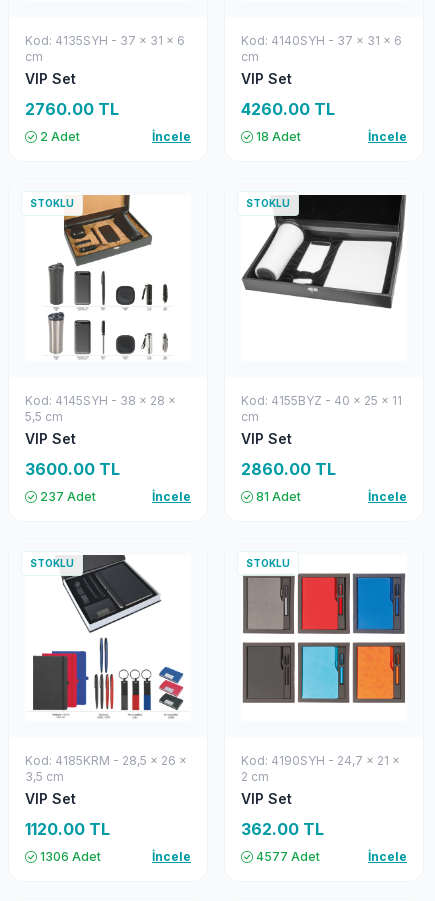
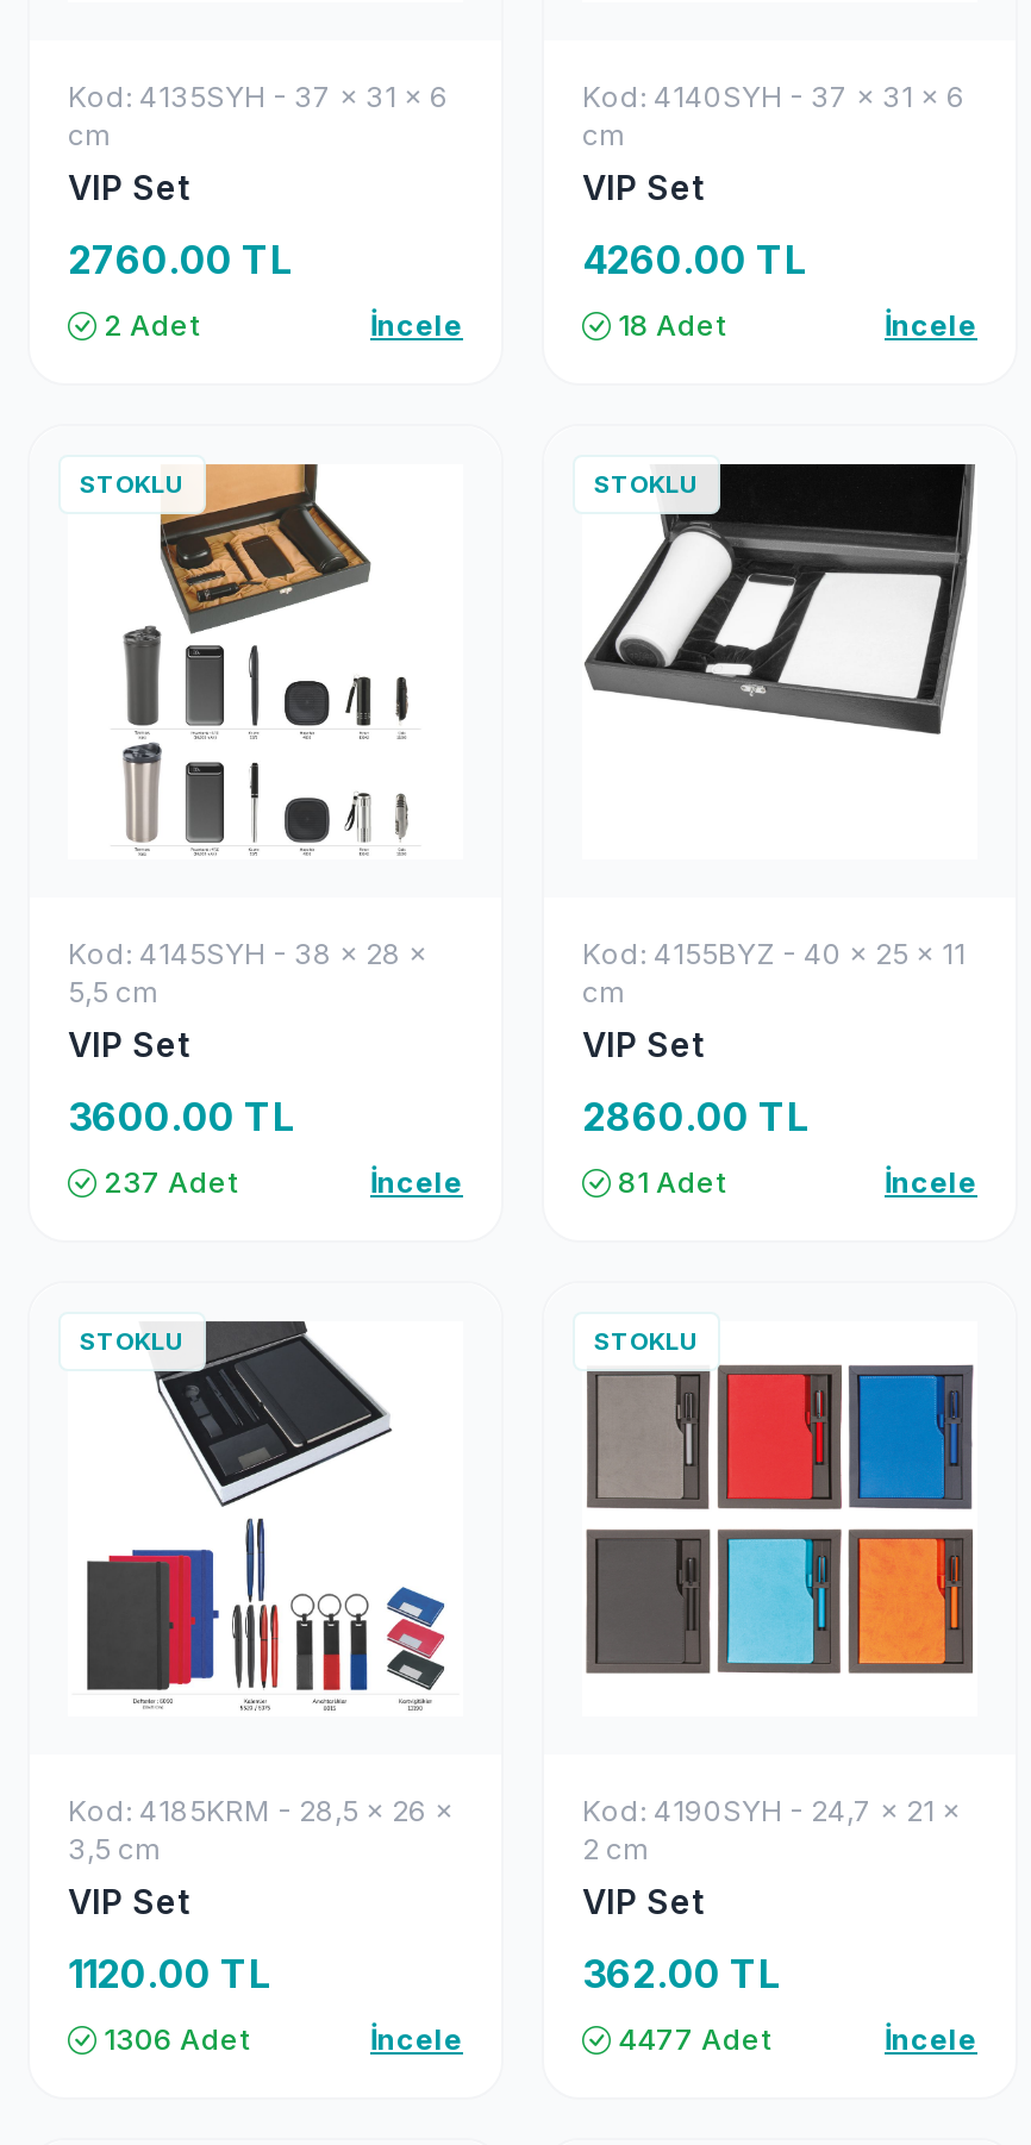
- 4577 Adet
+ 4477 Adet
